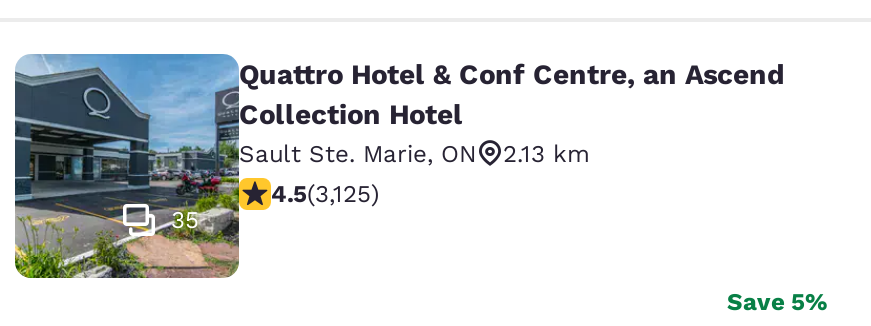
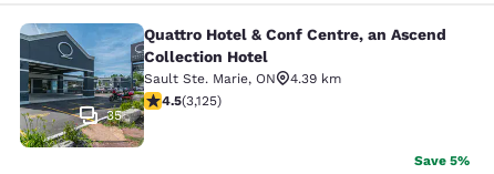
- Sault Ste. Marie, ON 2.13 km
+ Sault Ste. Marie, ON 4.39 km
